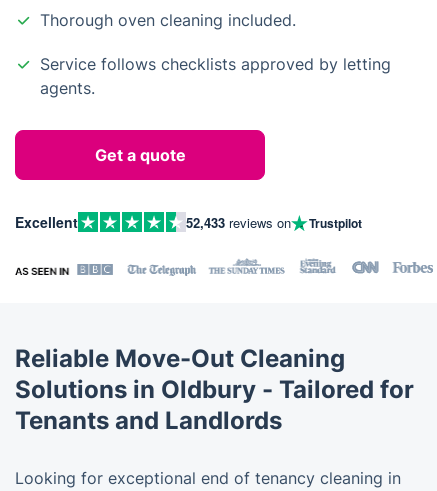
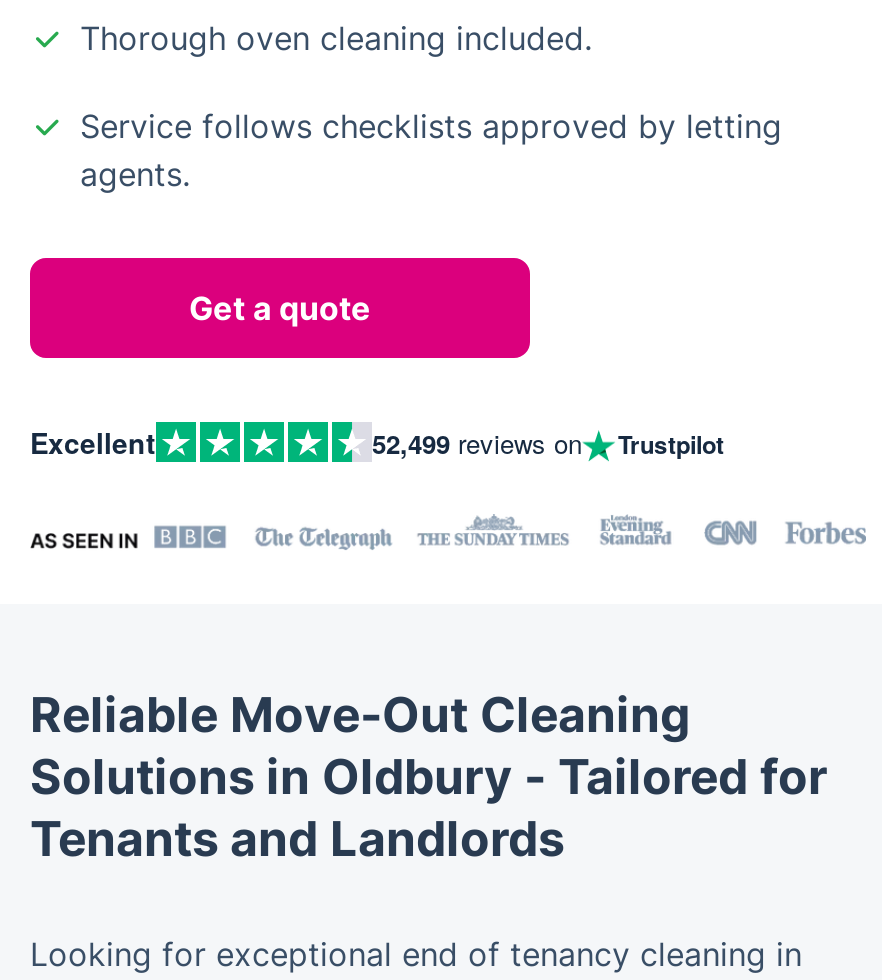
- 52,433 reviews on Trustpilot
+ 52,499 reviews on Trustpilot
